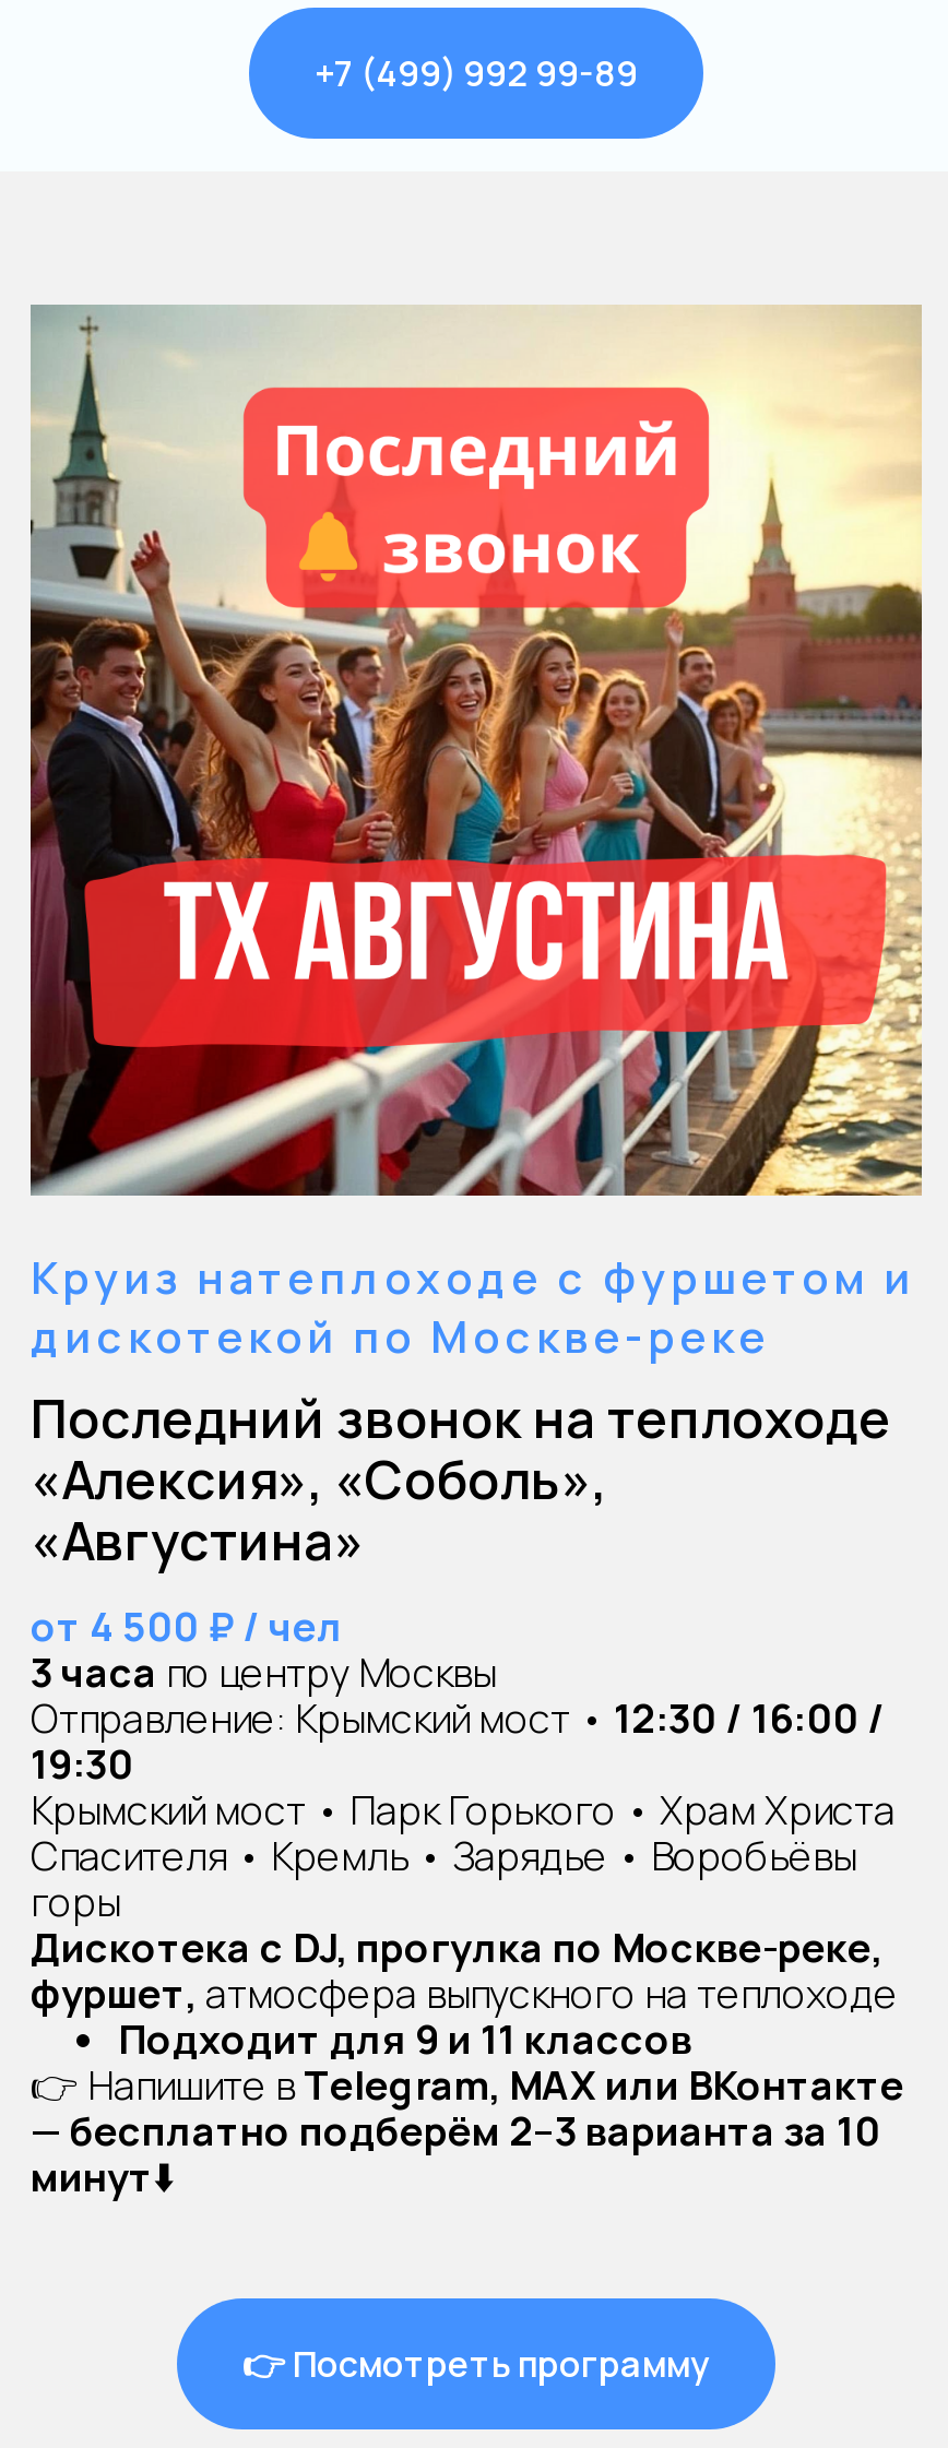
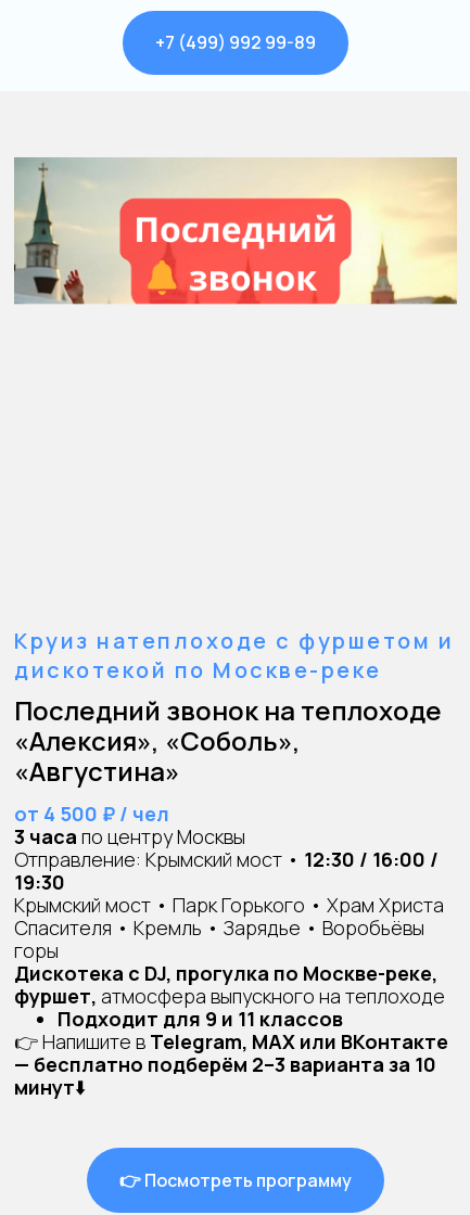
- [image]
